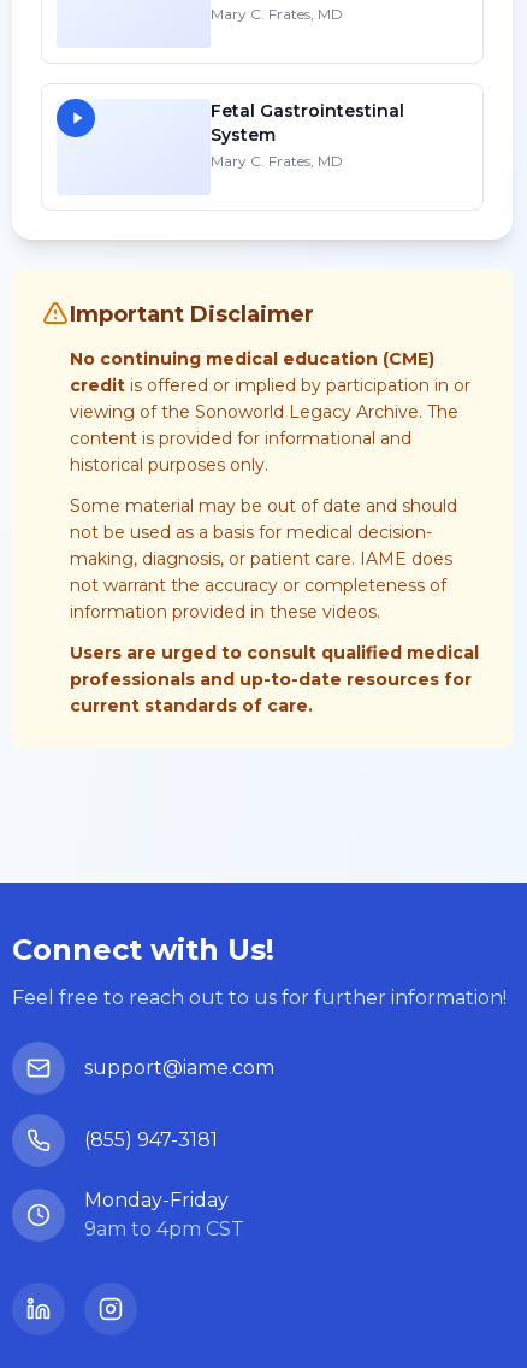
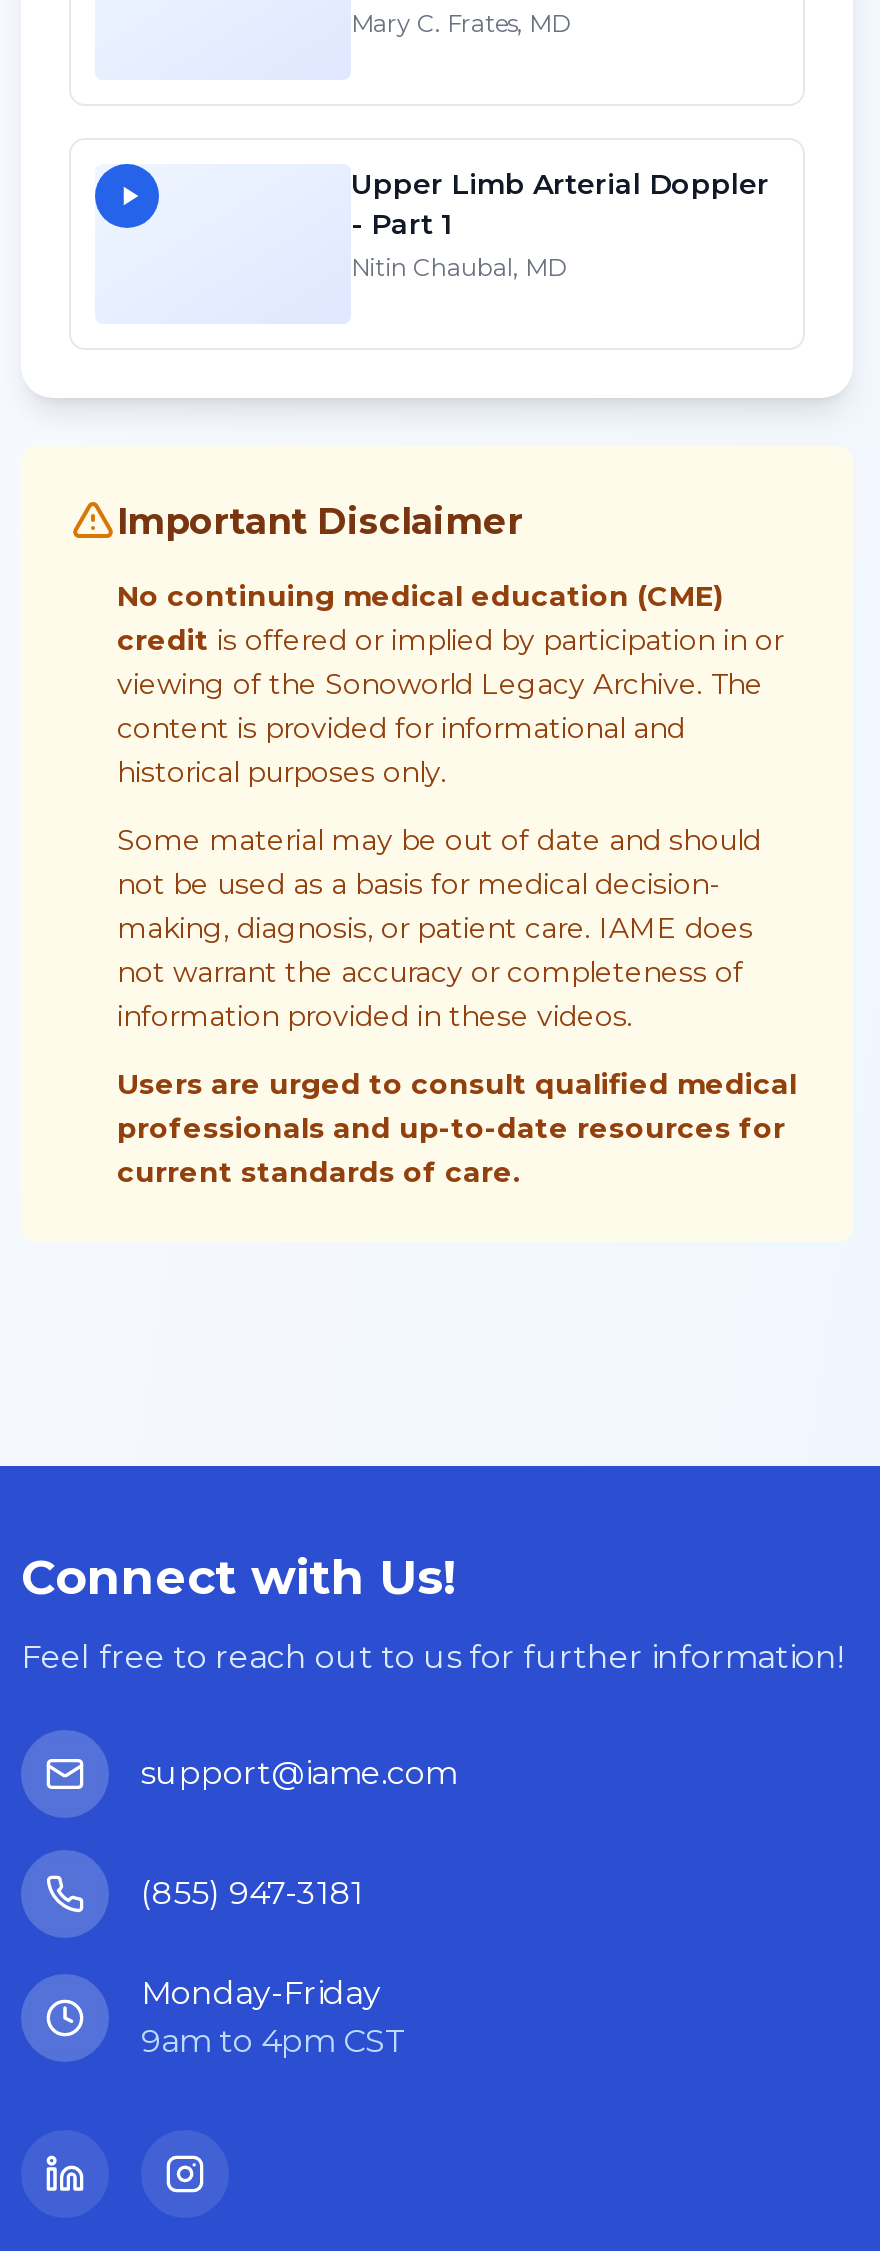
- Fetal Gastrointestinal
- System
- Mary C. Frates, MD
+ Upper Limb Arterial Doppler
+ - Part 1
+ Nitin Chaubal, MD
